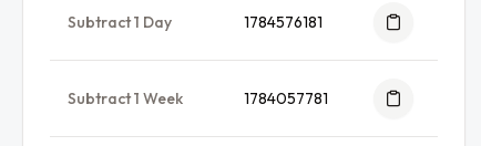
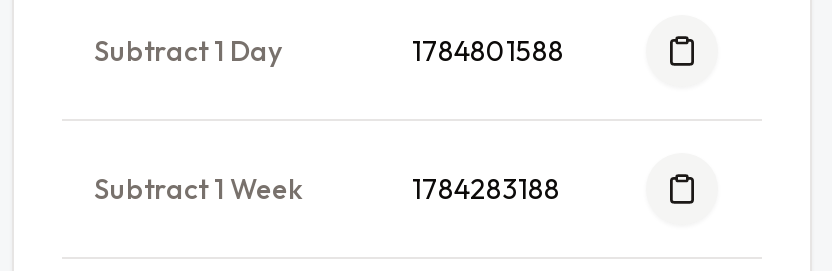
- 1784576181
+ 1784801588

- 1784057781
+ 1784283188
